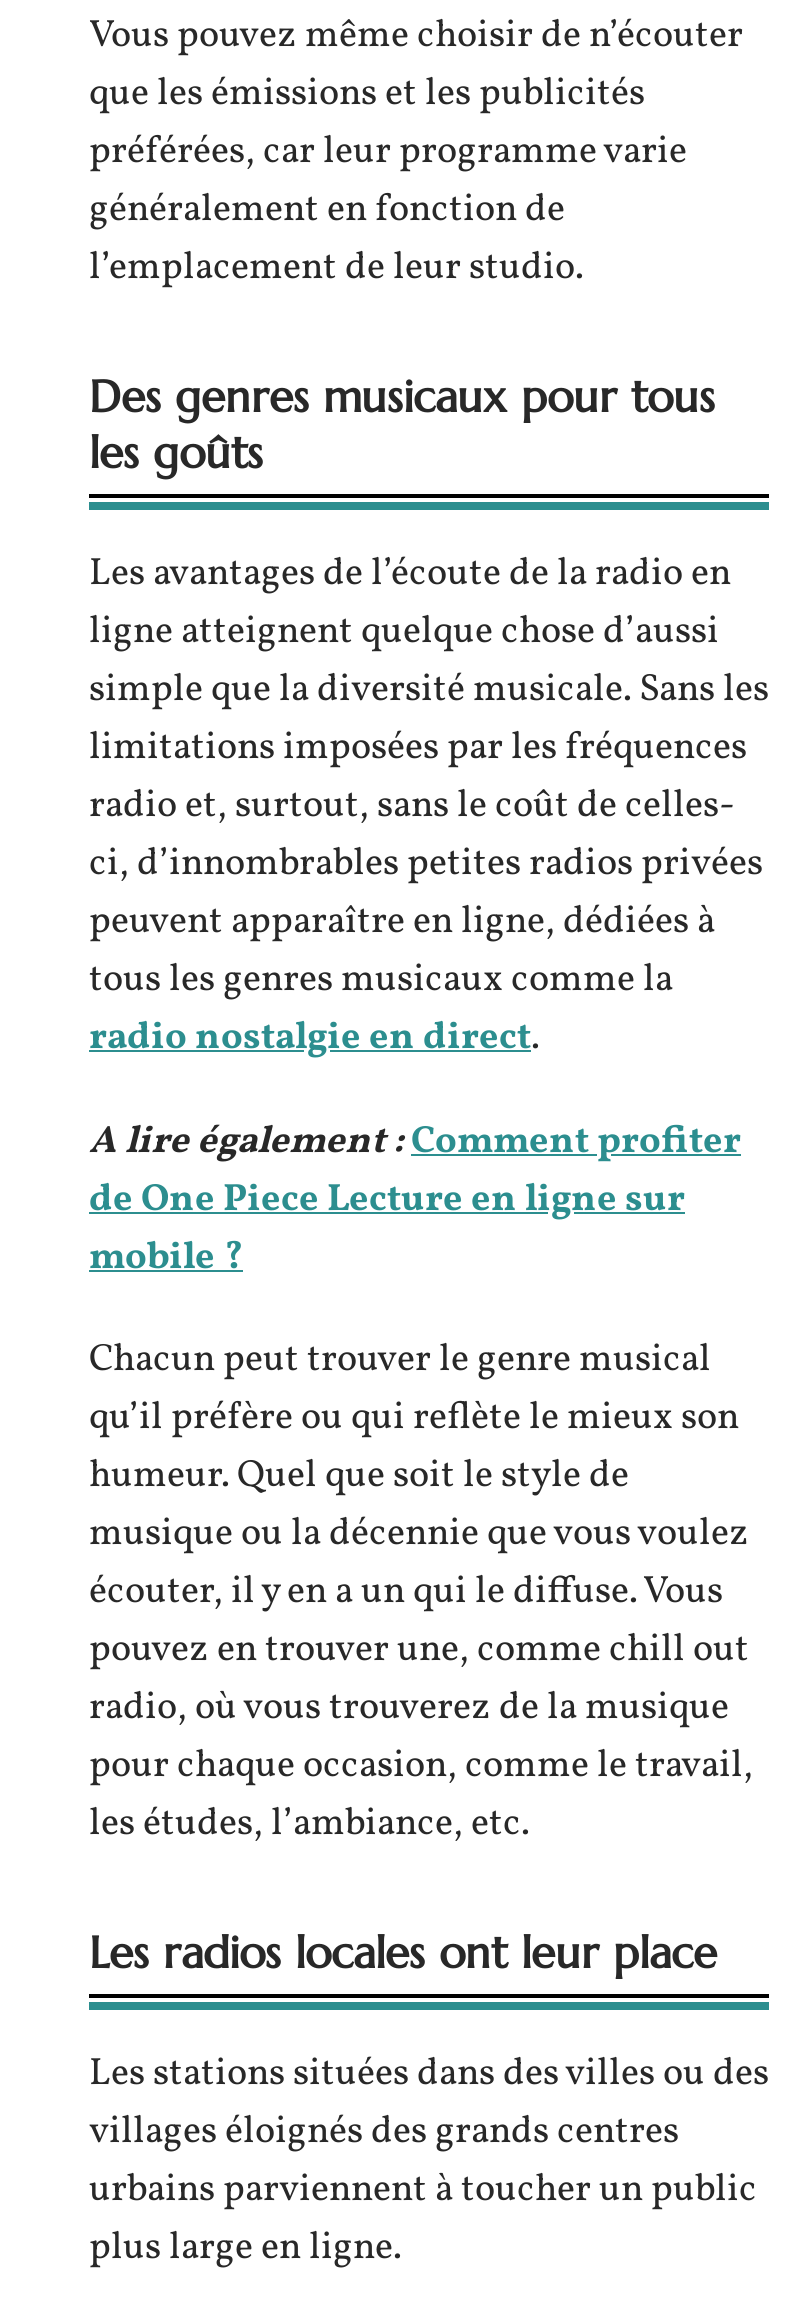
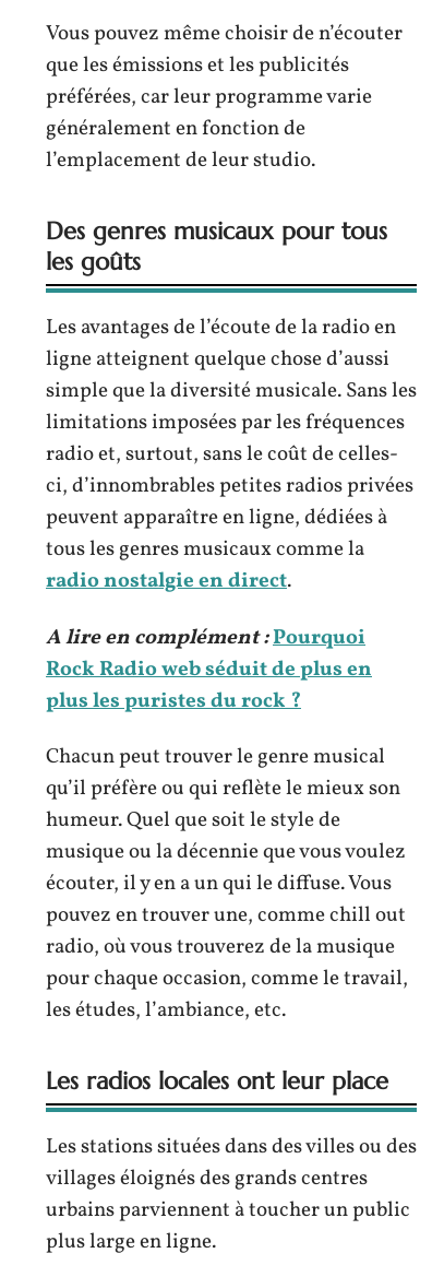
- A lire également : Comment profiter
- de One Piece Lecture en ligne sur
- mobile ?
+ A lire en complément : Pourquoi
+ Rock Radio web séduit de plus en
+ plus les puristes du rock ?
